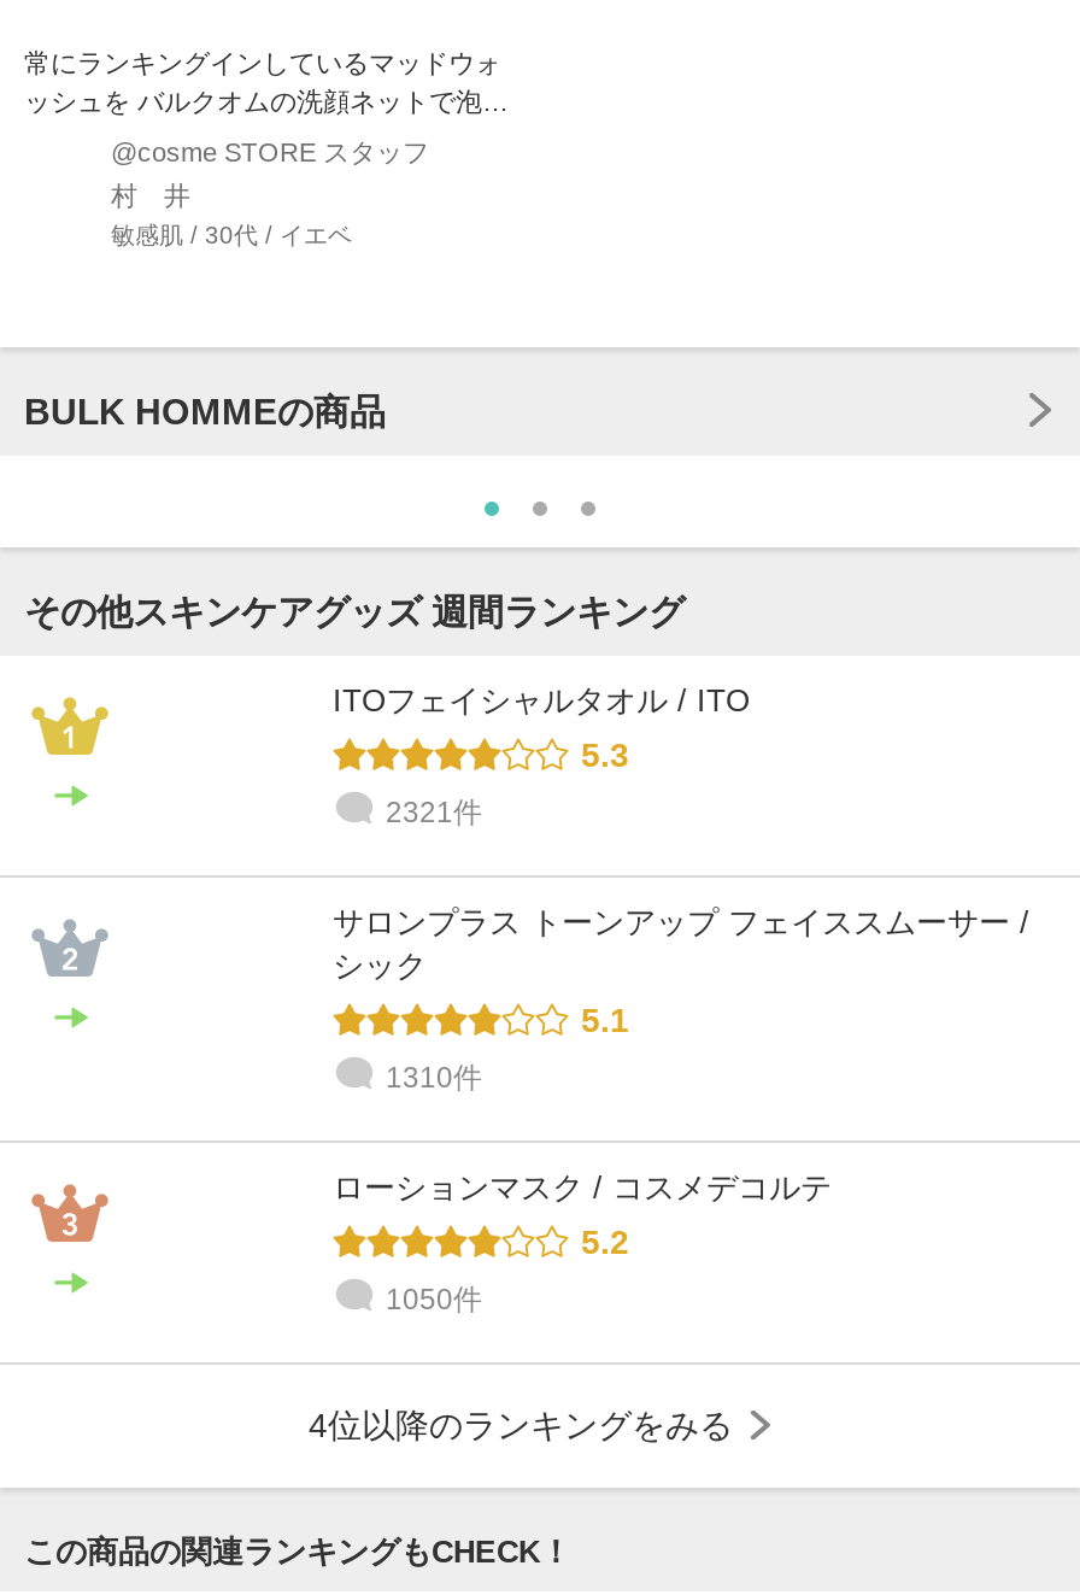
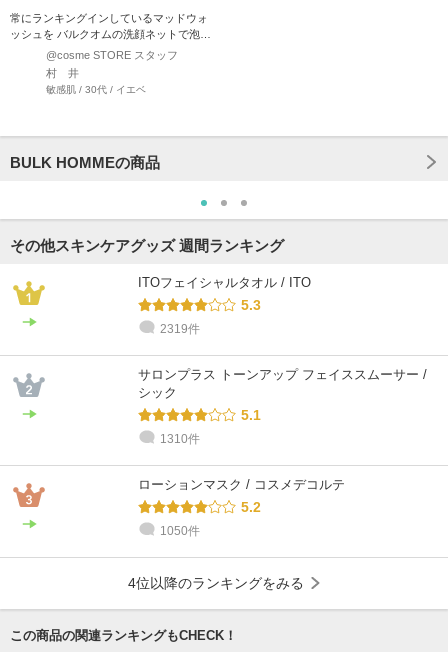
- 2321件
+ 2319件
